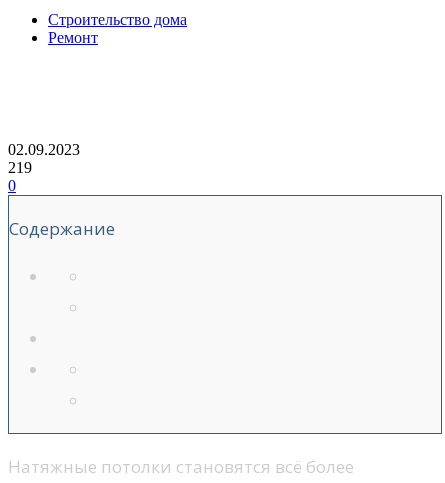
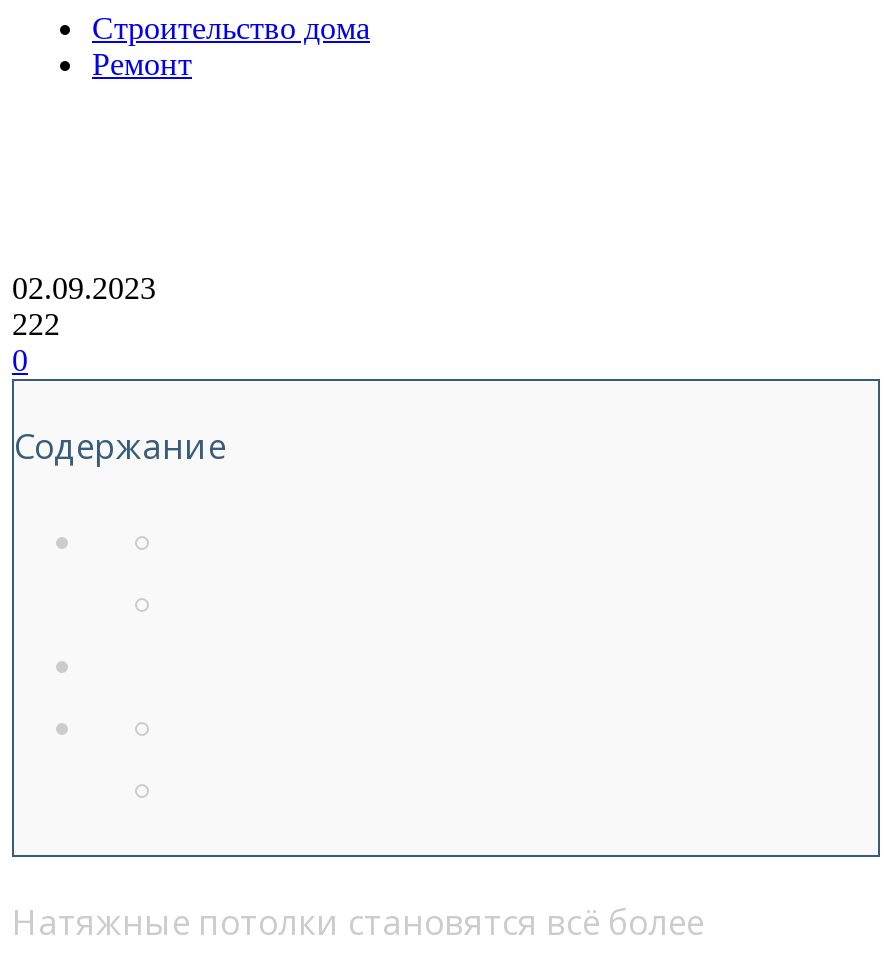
- 219
+ 222
